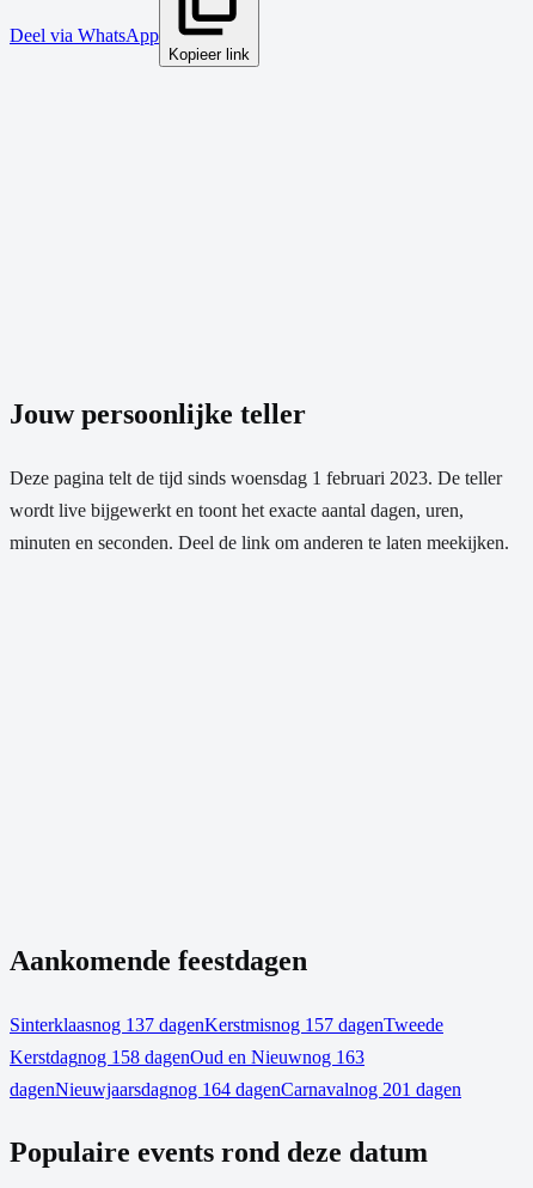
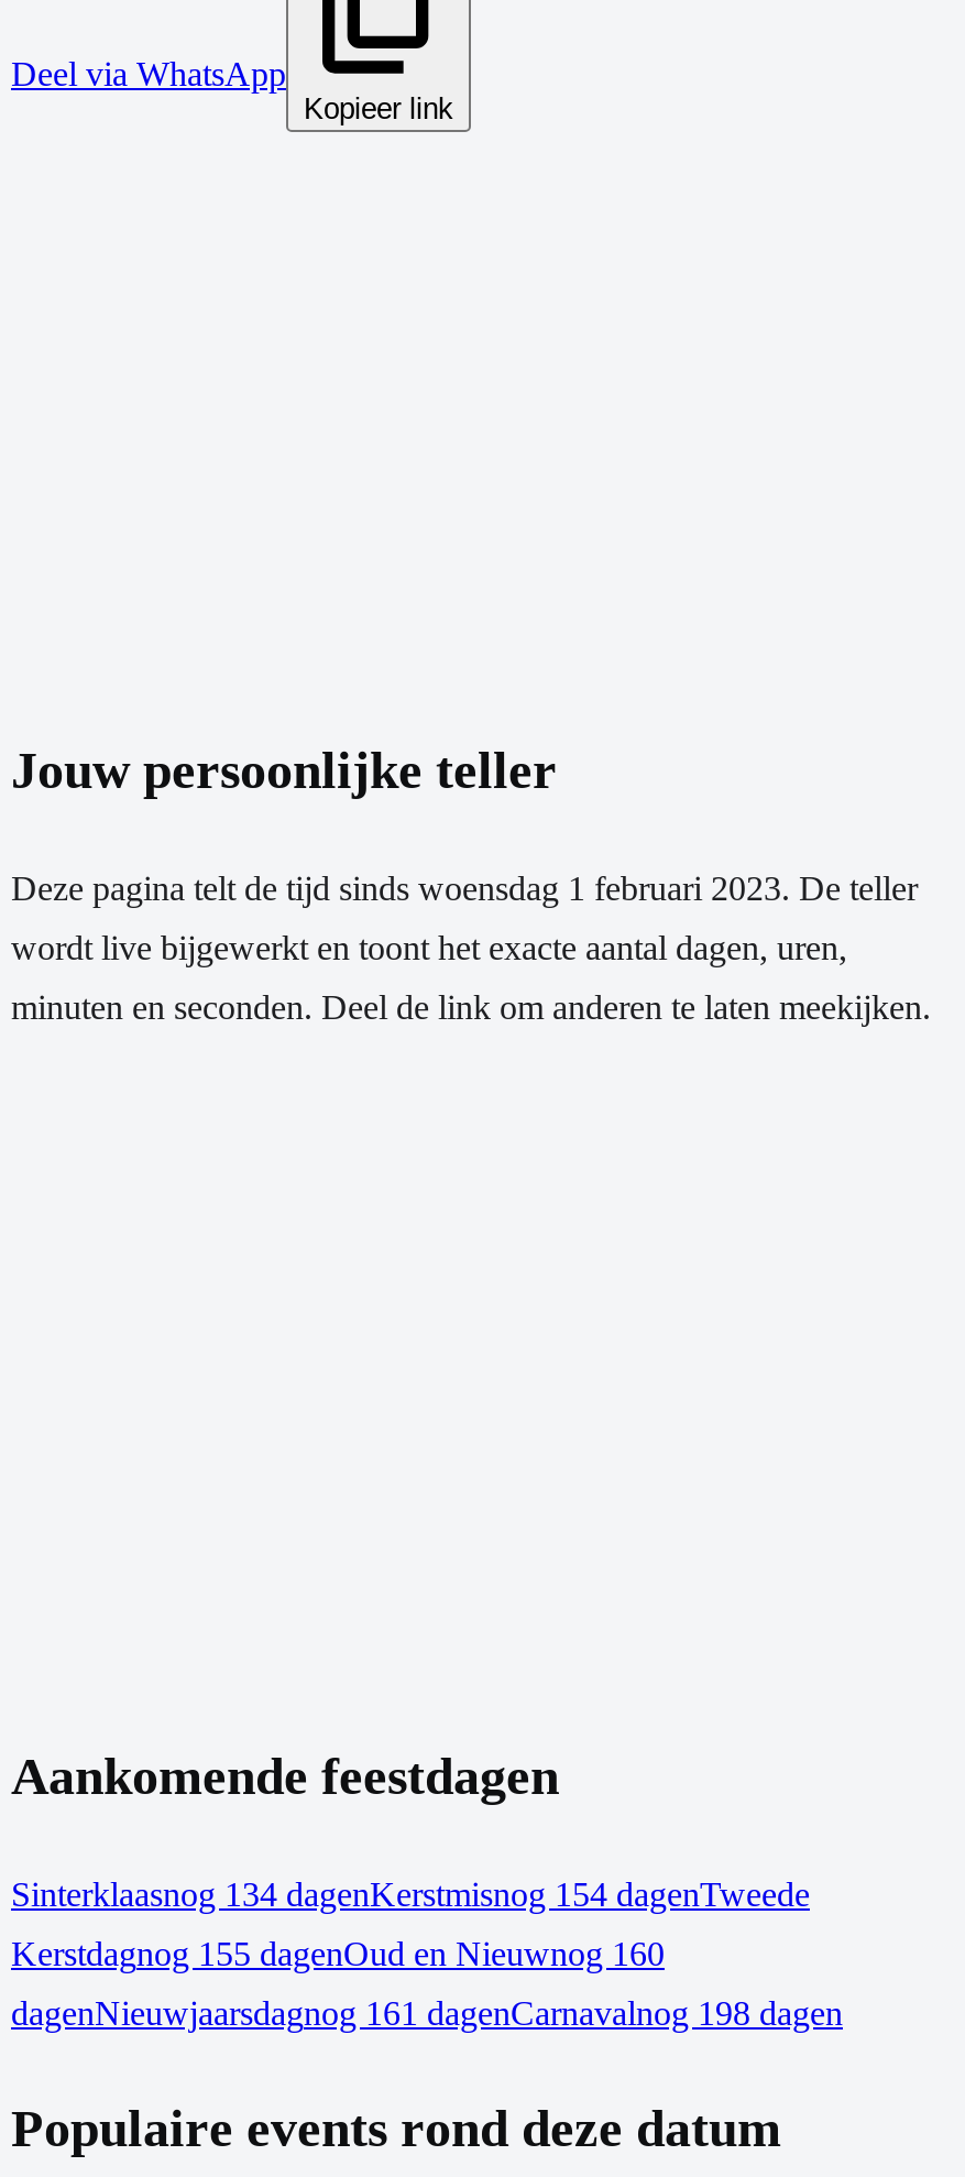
- Sinterklaasnog 137 dagenKerstmisnog 157 dagenTweede
+ Sinterklaasnog 134 dagenKerstmisnog 154 dagenTweede

- Kerstdagnog 158 dagenOud en Nieuwnog 163
+ Kerstdagnog 155 dagenOud en Nieuwnog 160

- dagenNieuwjaarsdagnog 164 dagenCarnavalnog 201 dagen
+ dagenNieuwjaarsdagnog 161 dagenCarnavalnog 198 dagen
